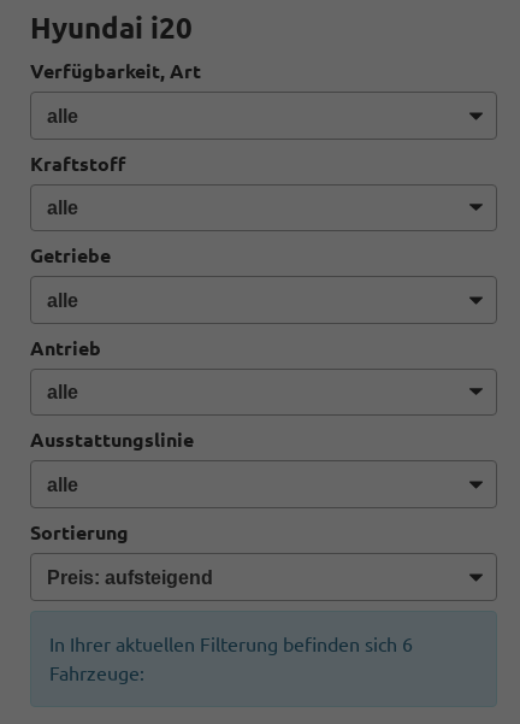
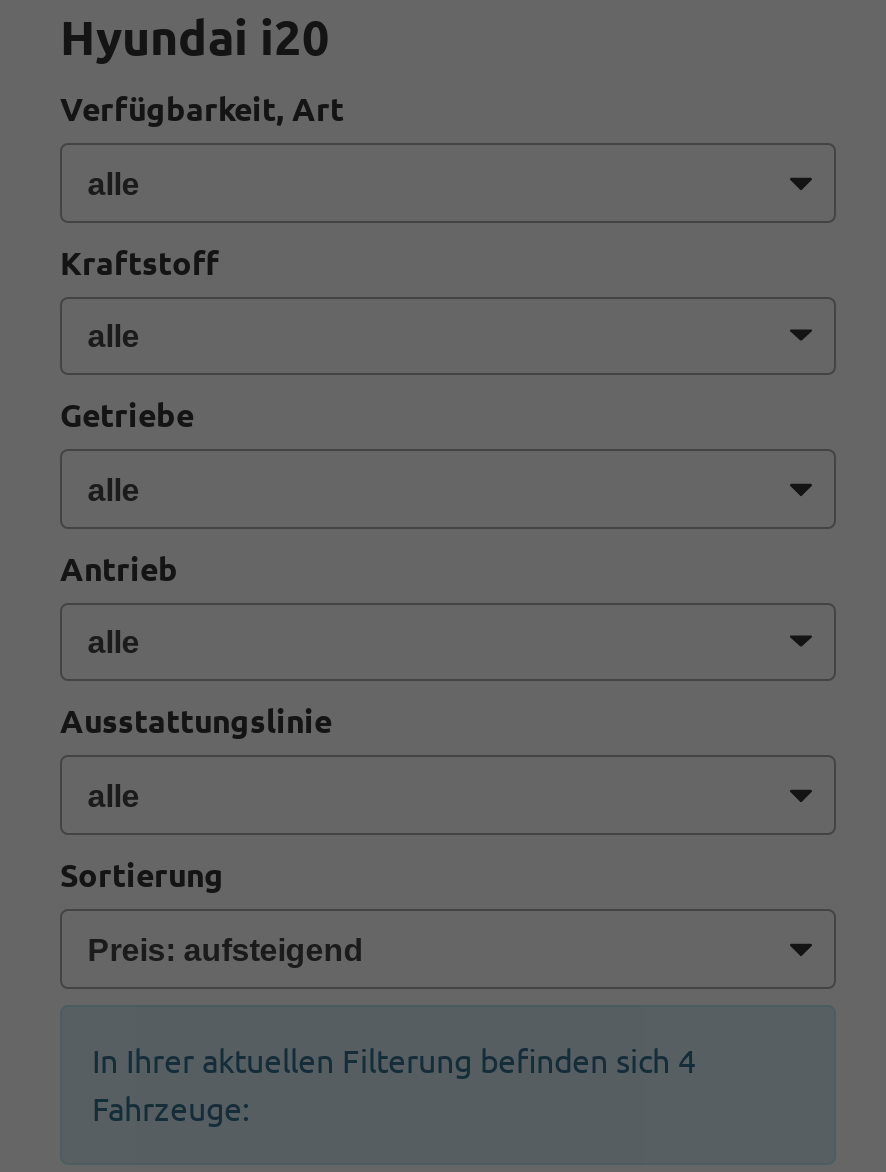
- In Ihrer aktuellen Filterung befinden sich 6
+ In Ihrer aktuellen Filterung befinden sich 4
